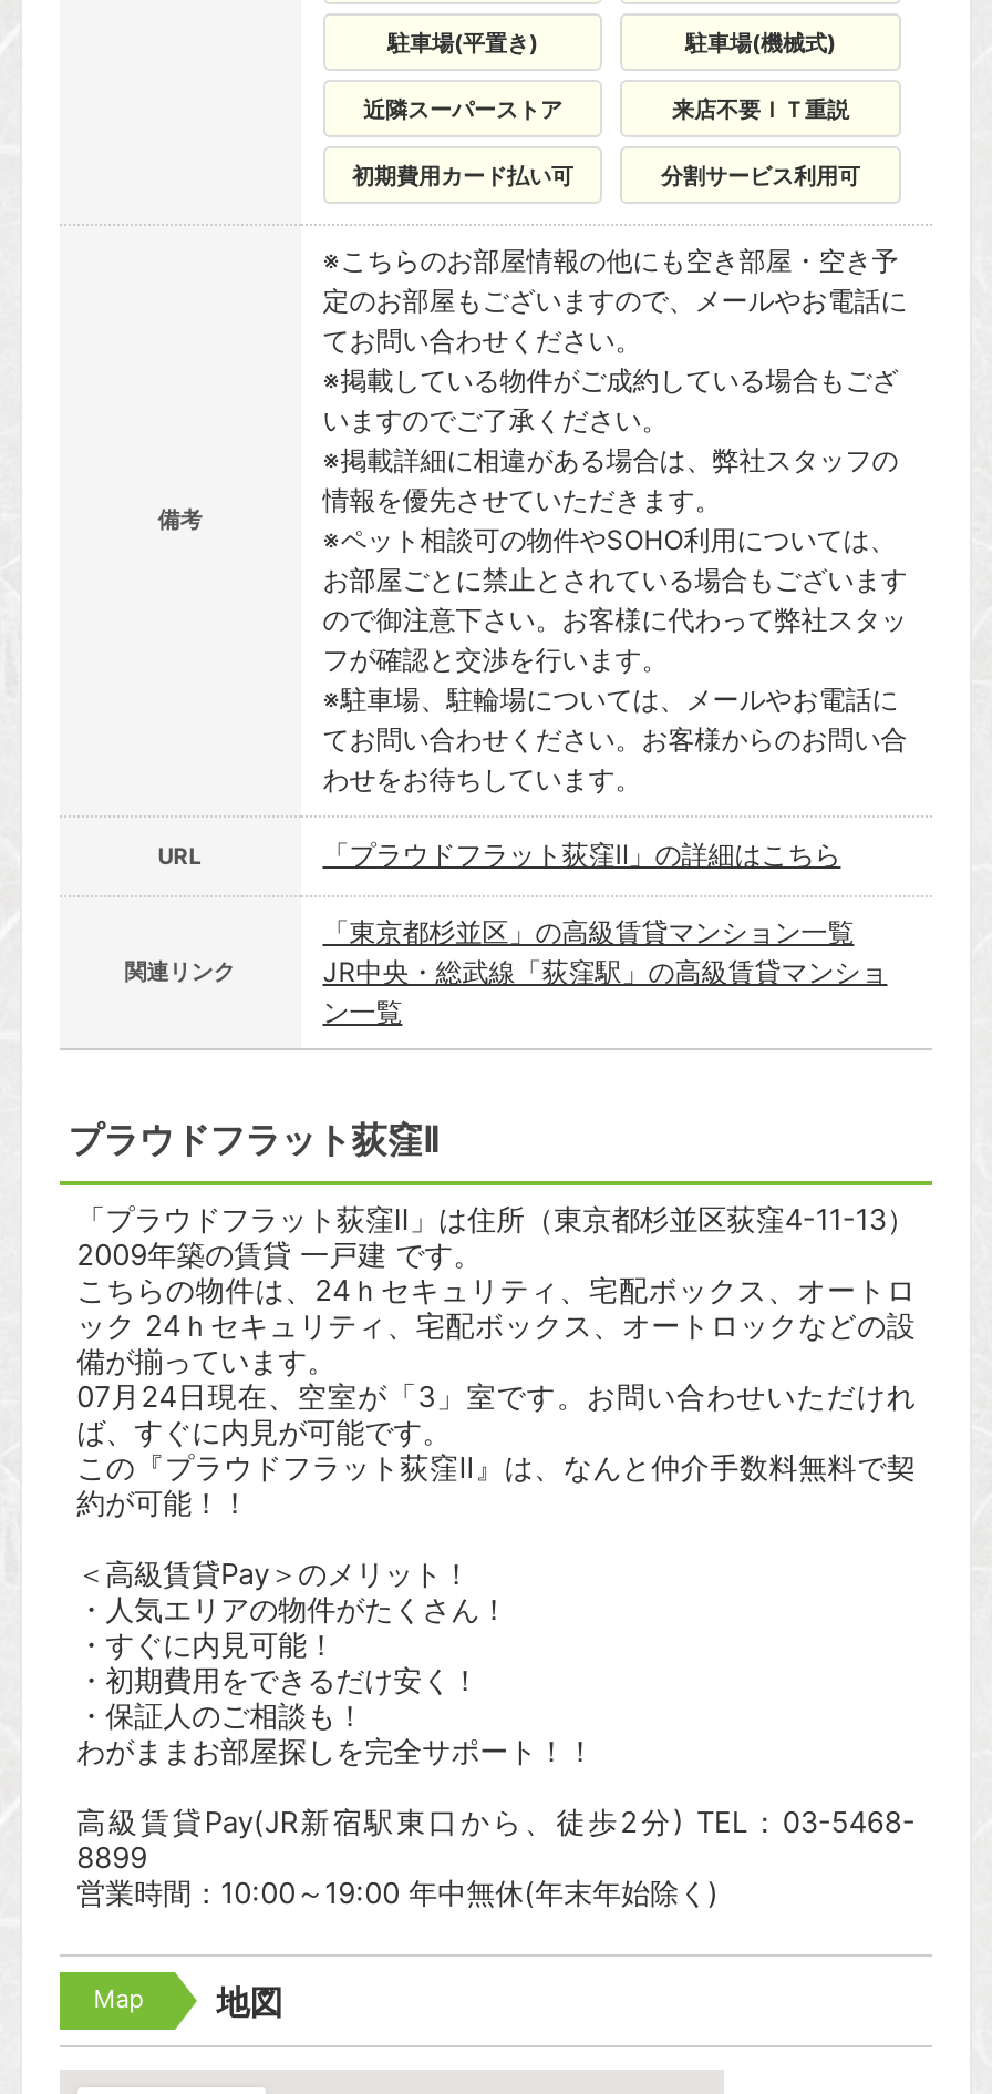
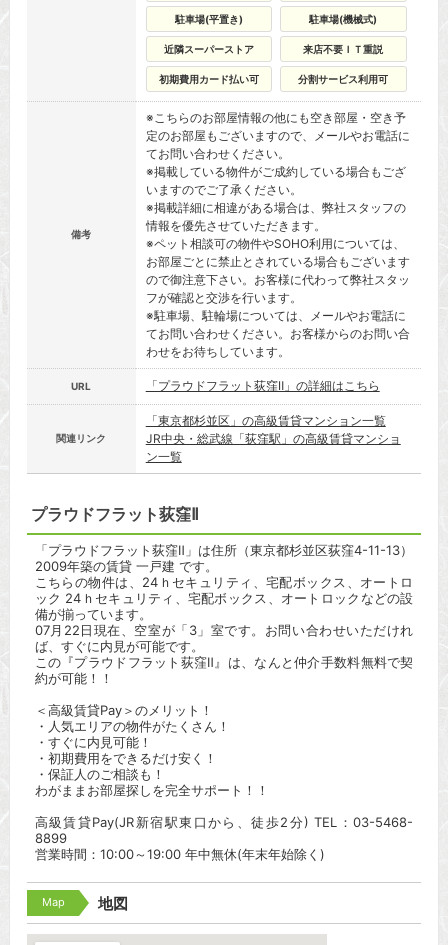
- 07月24日現在、空室が「3」室です。お問い合わせいただけれ
+ 07月22日現在、空室が「3」室です。お問い合わせいただけれ
